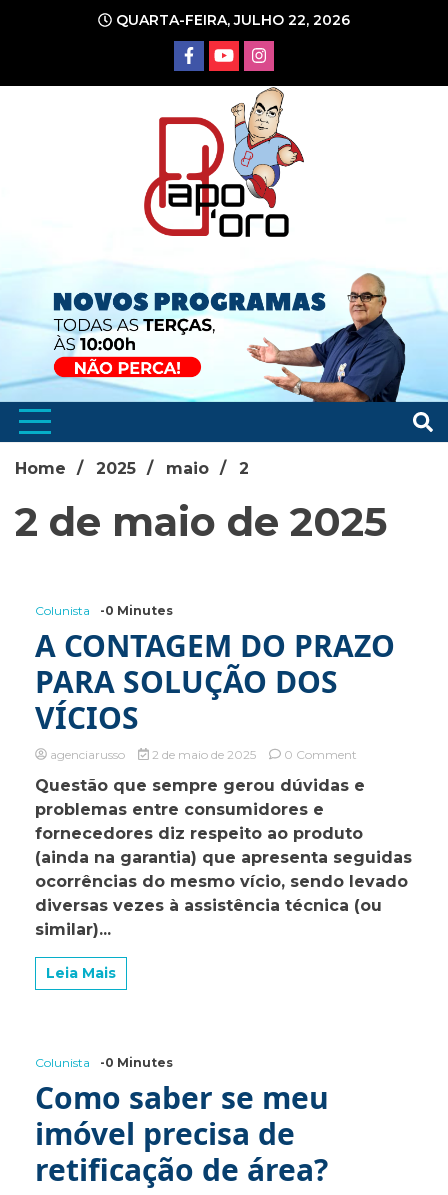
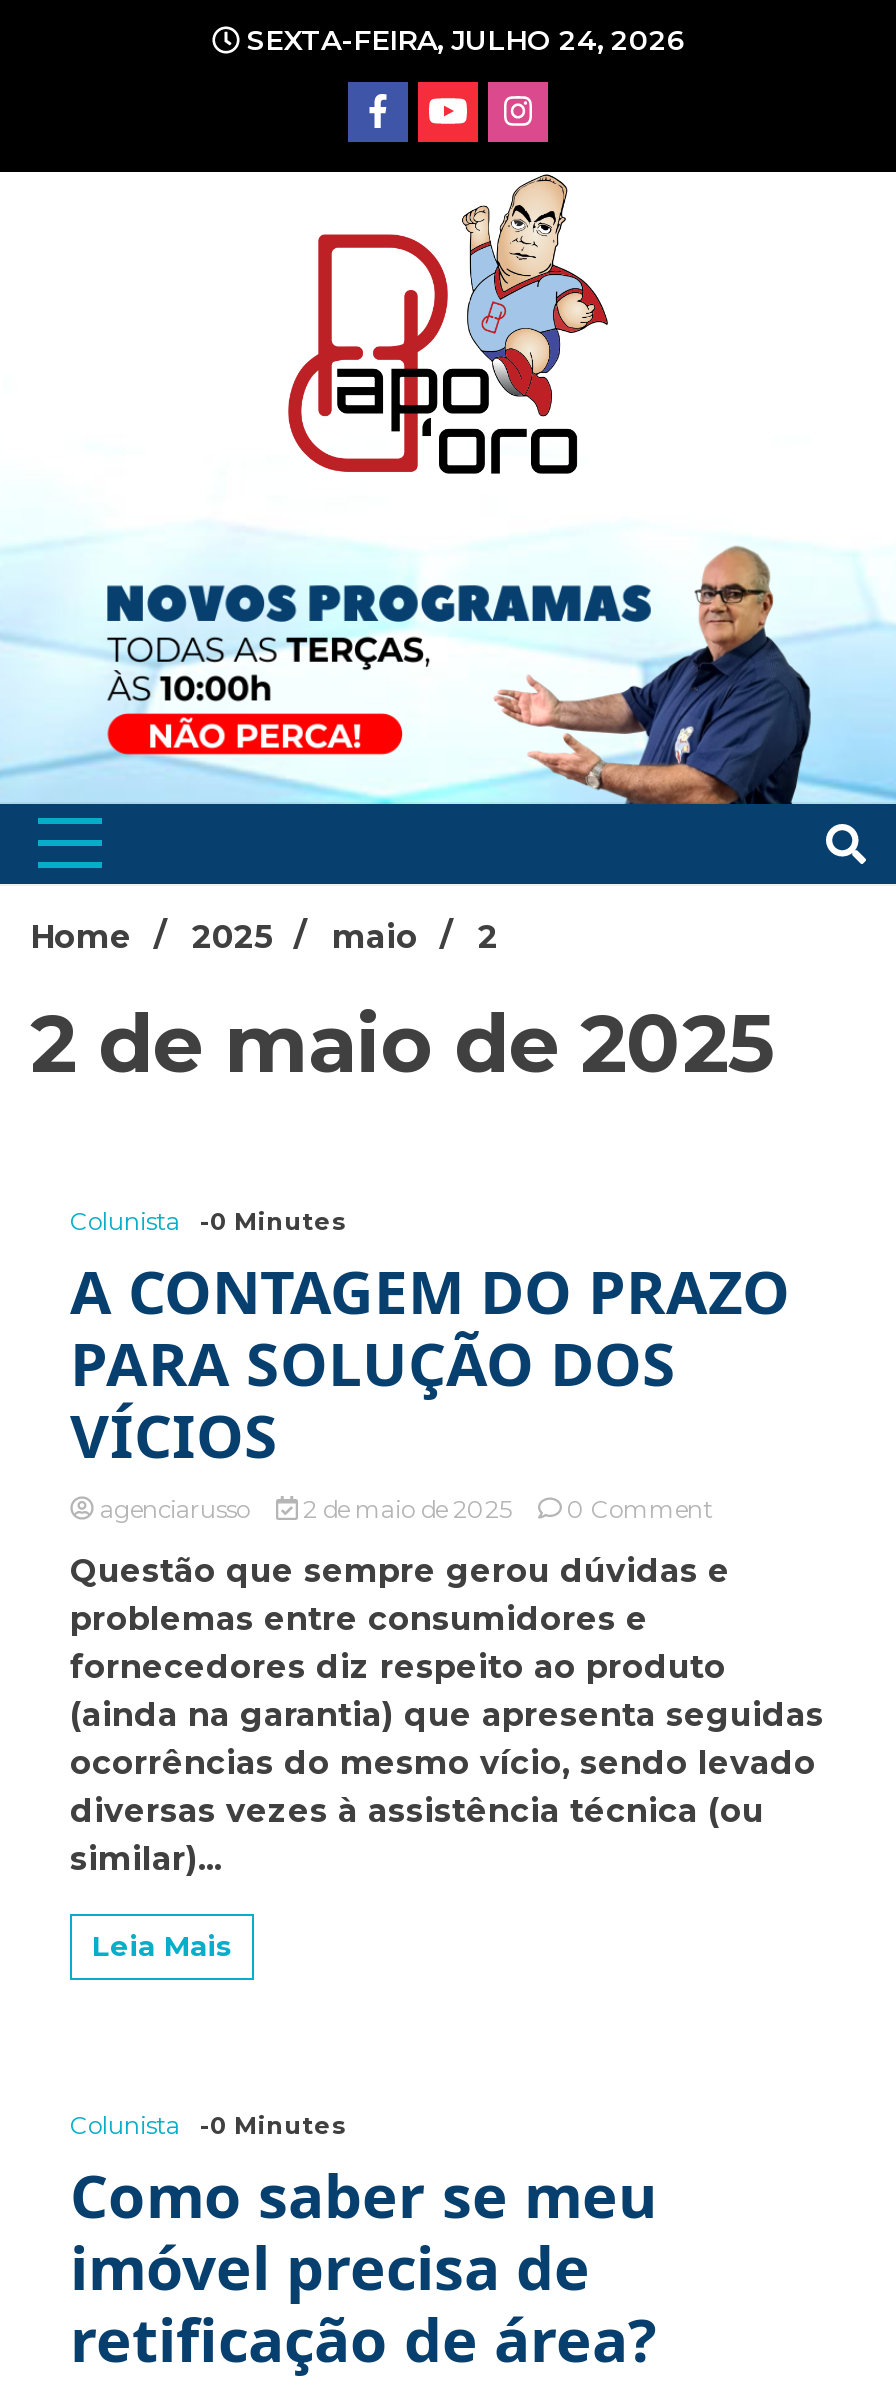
- QUARTA-FEIRA, JULHO 22, 2026
+ SEXTA-FEIRA, JULHO 24, 2026
